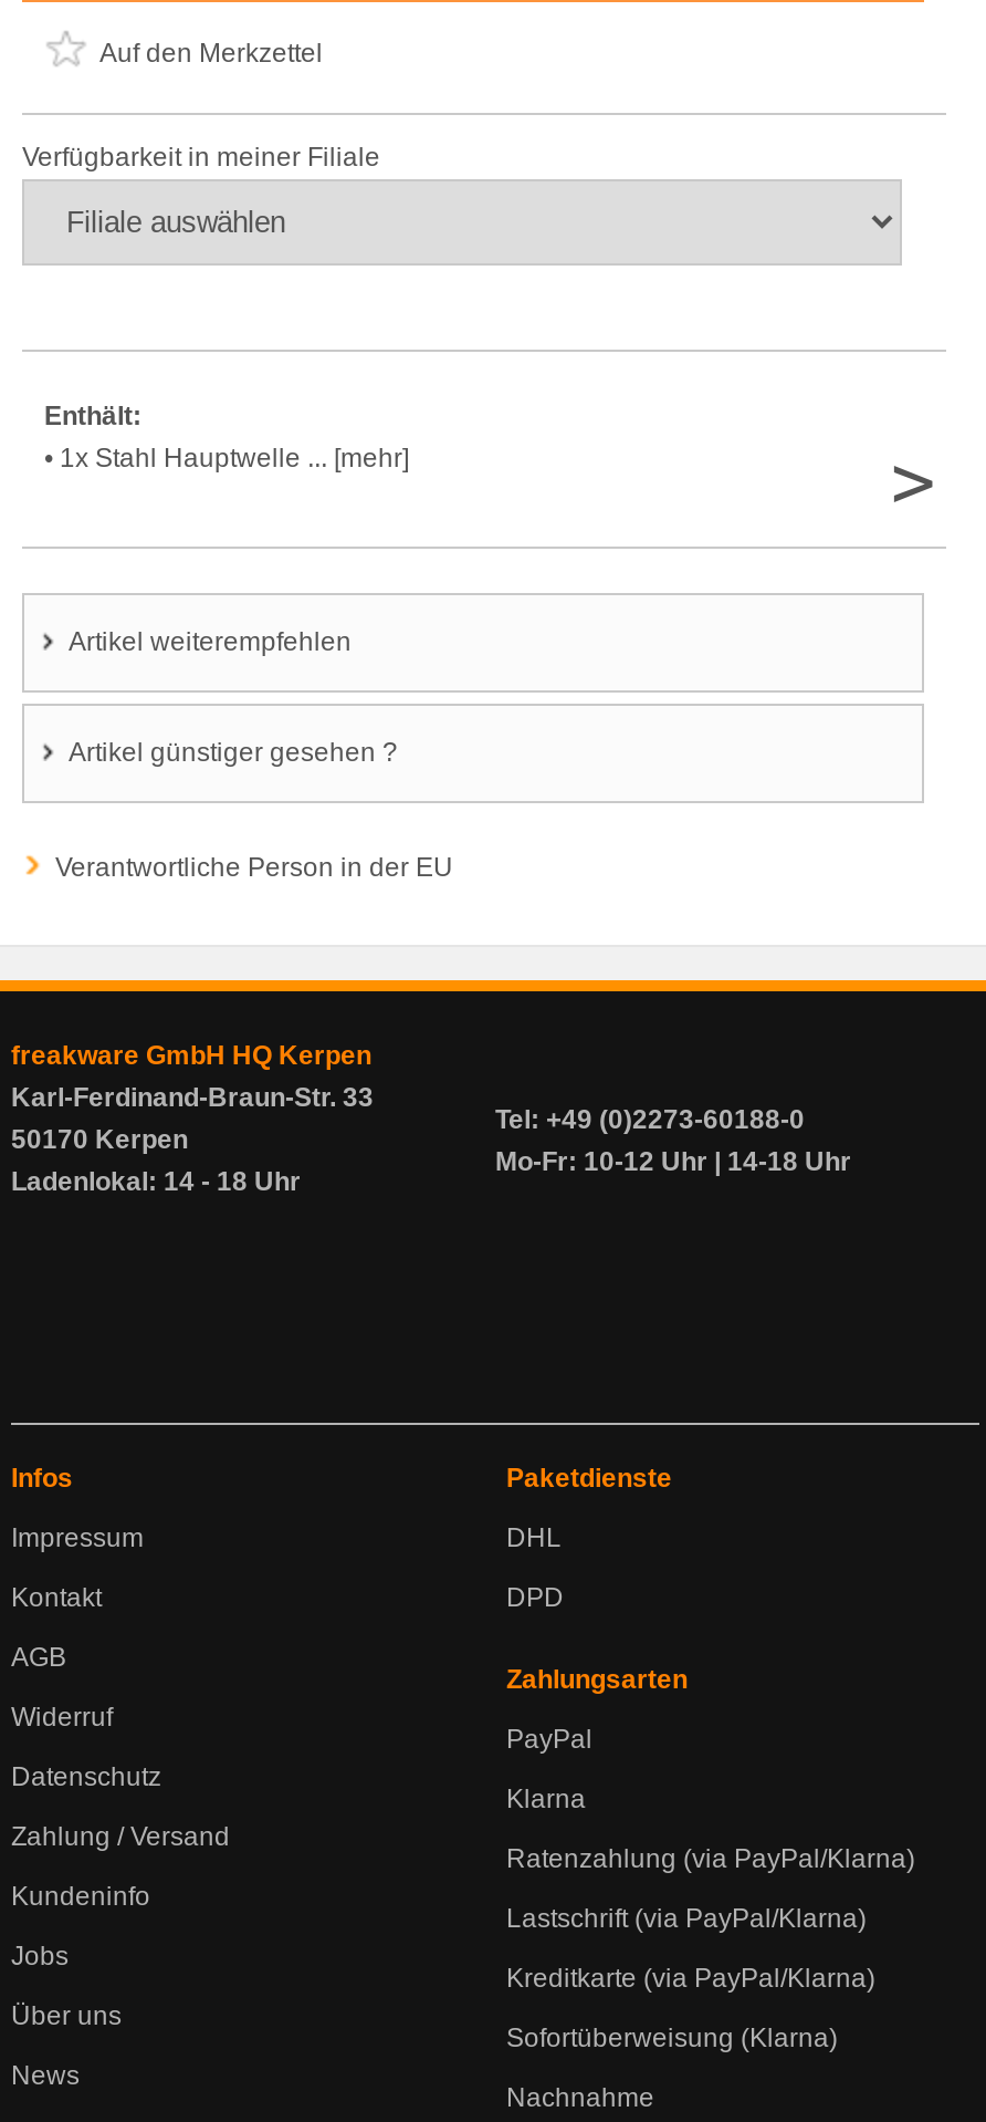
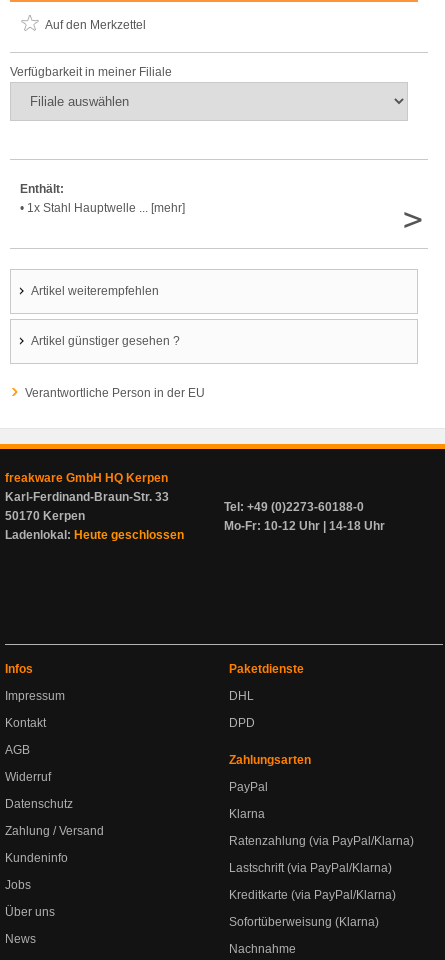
- Ladenlokal: 14 - 18 Uhr
+ Ladenlokal: Heute geschlossen
